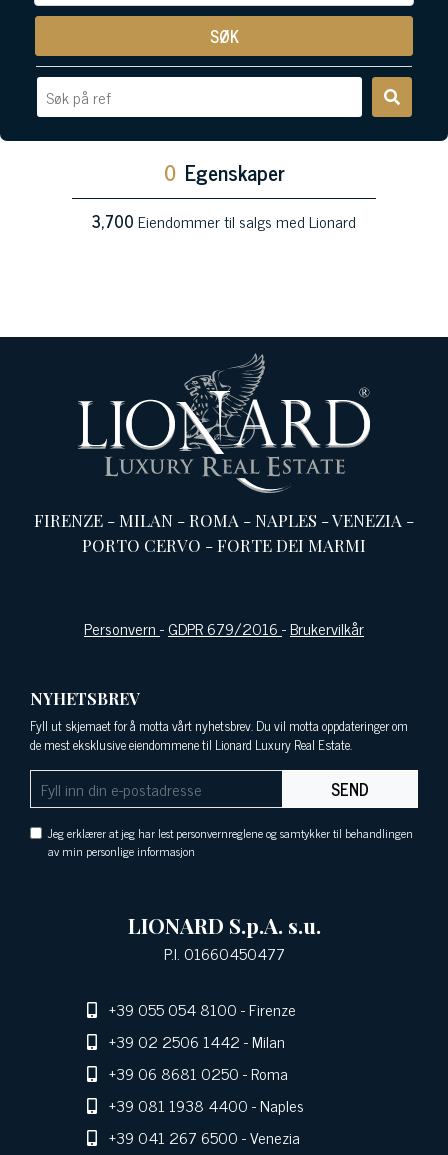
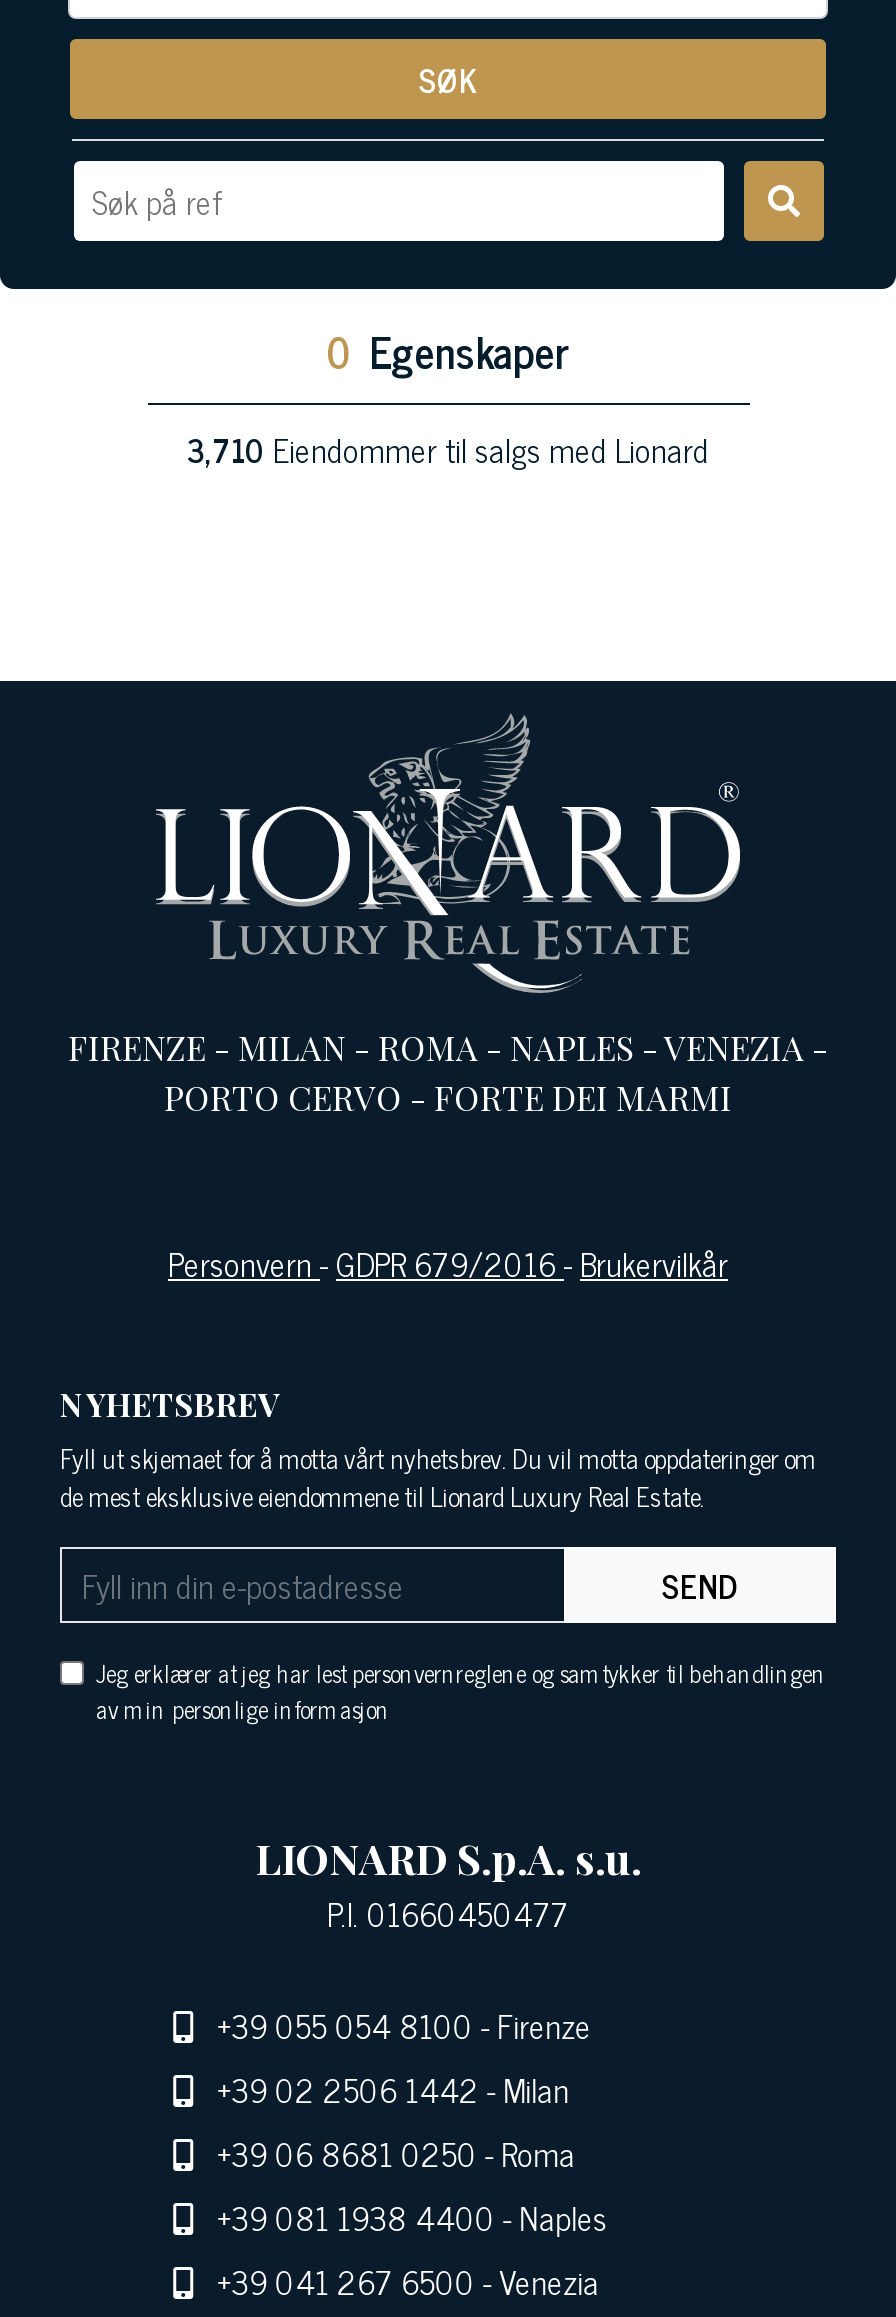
- 3,700 Eiendommer til salgs med Lionard
+ 3,710 Eiendommer til salgs med Lionard
